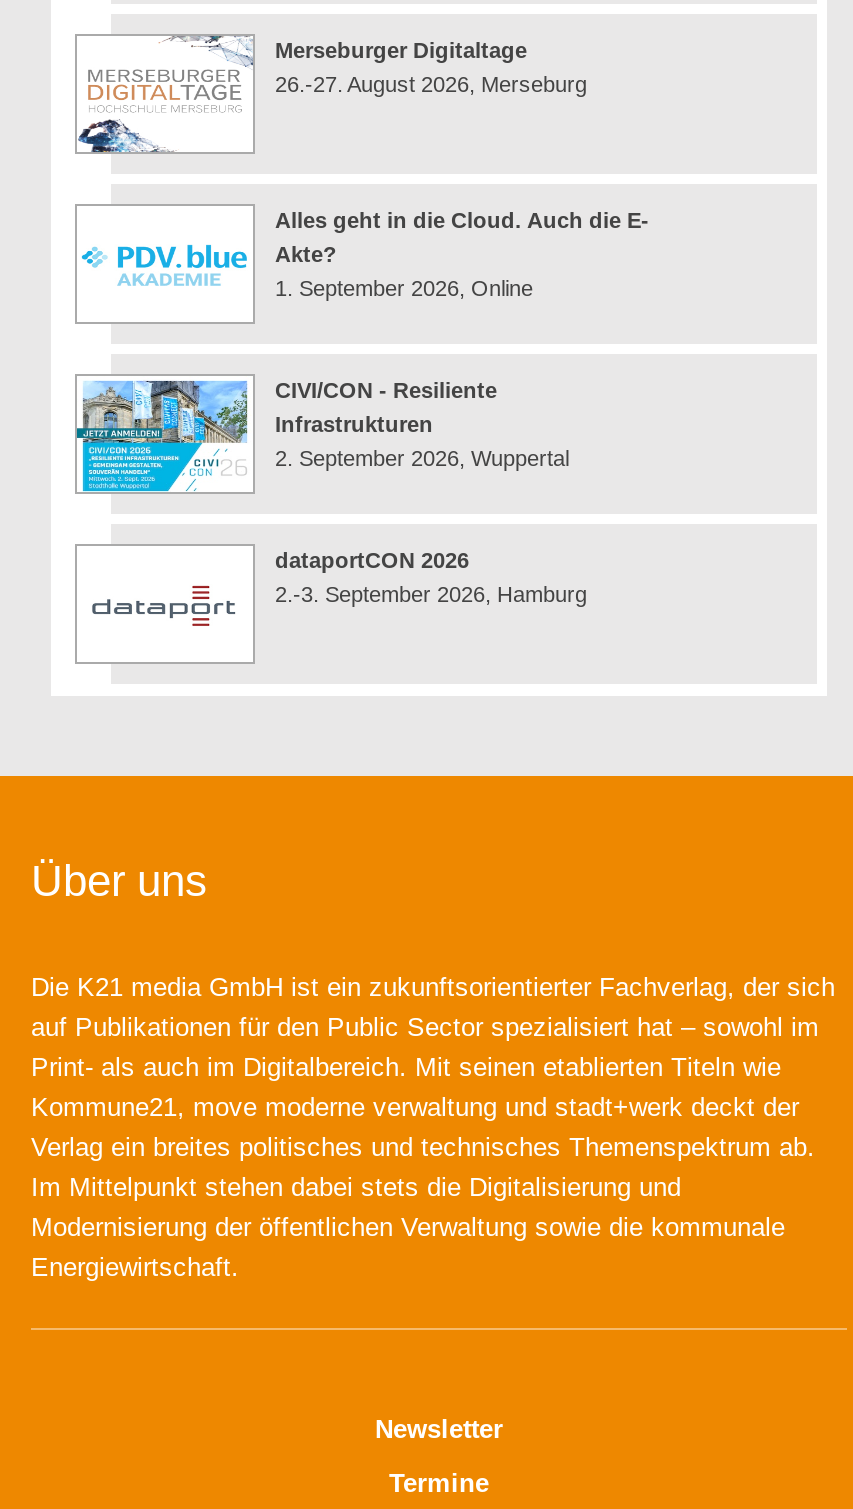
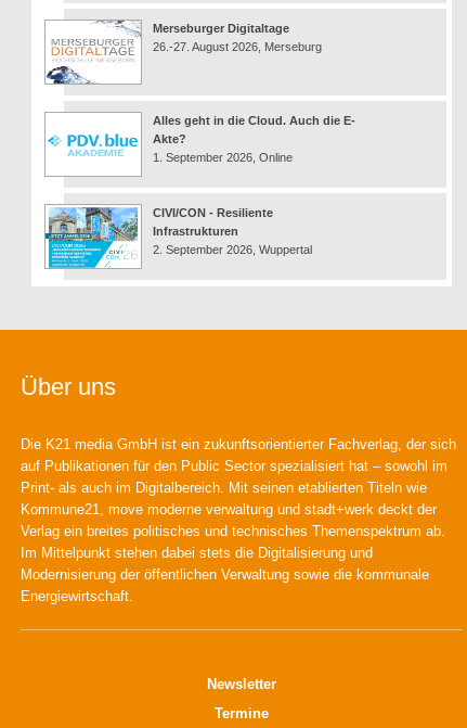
- [image]
- dataportCON 2026
- 2.-3. September 2026, Hamburg
